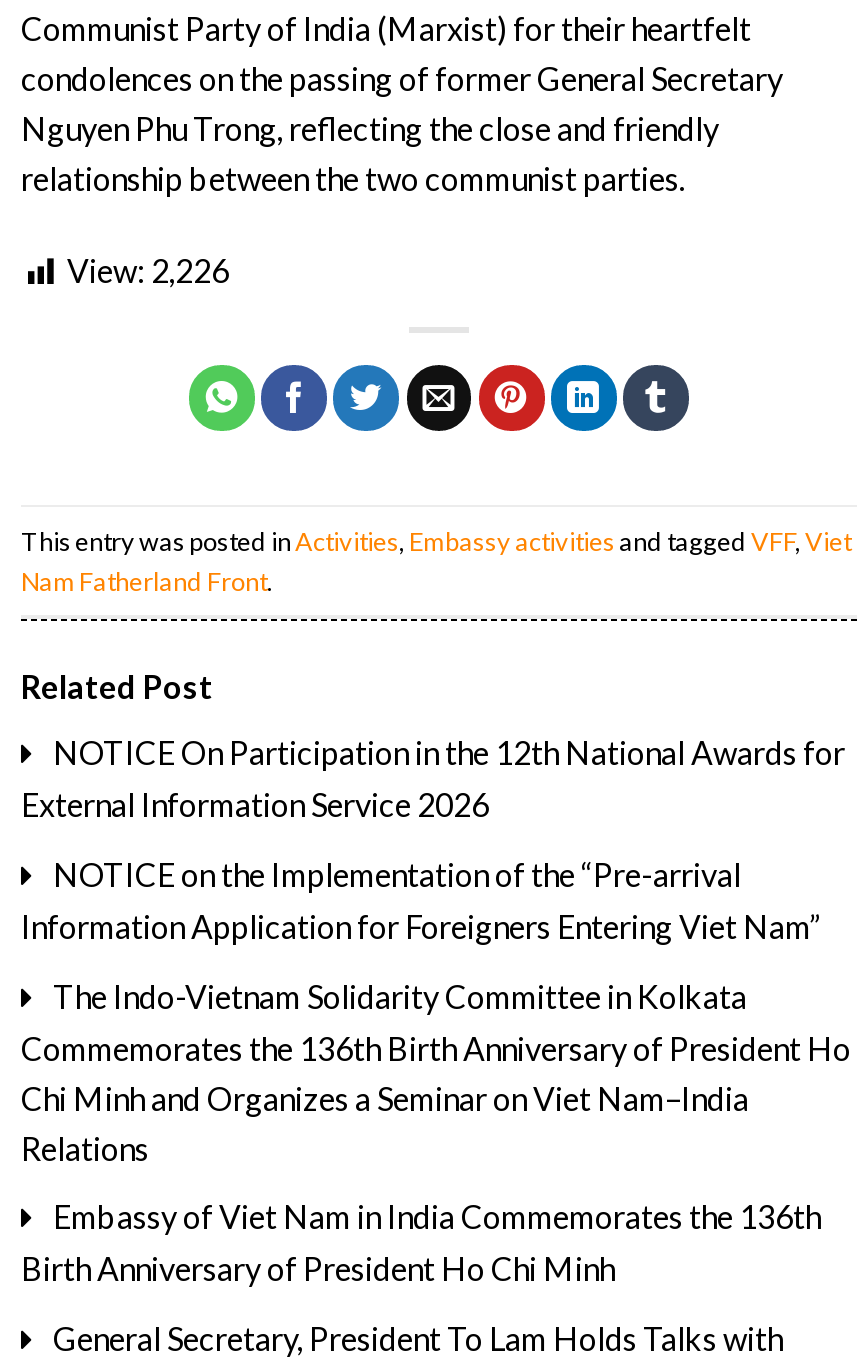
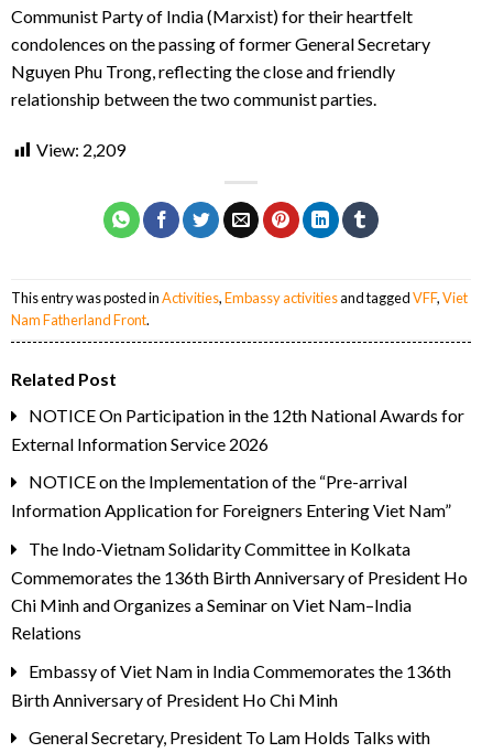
- View: 2,226
+ View: 2,209
